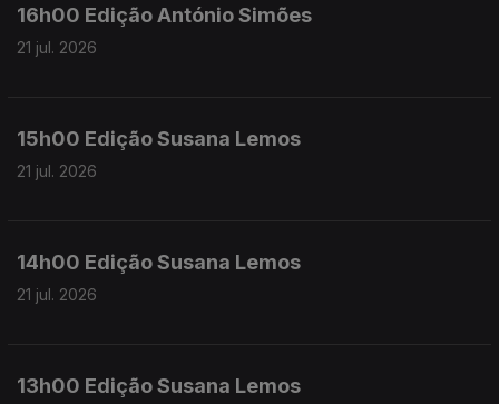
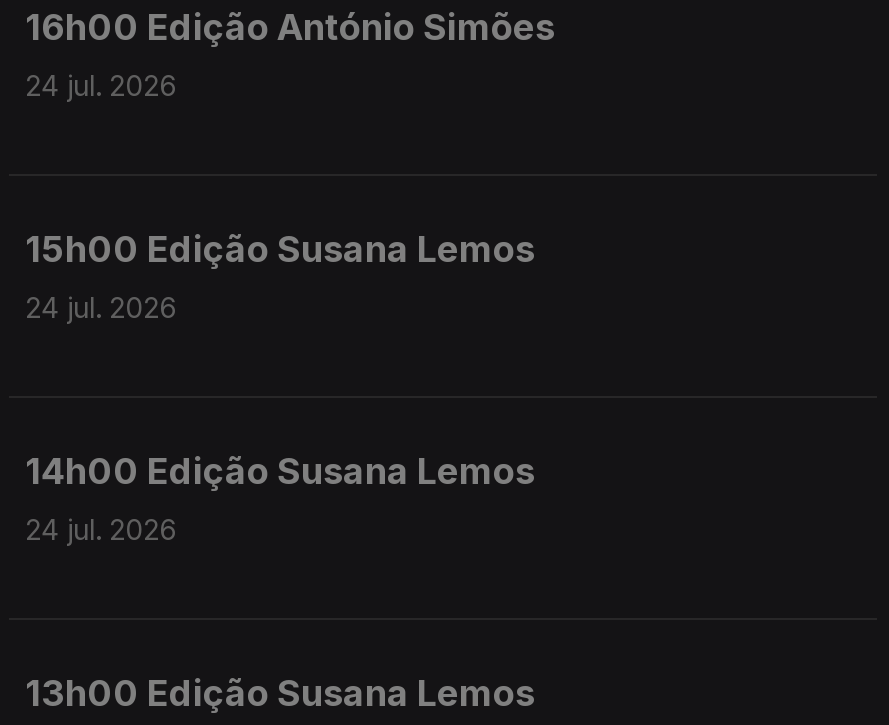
- 21 jul. 2026
+ 24 jul. 2026

- 21 jul. 2026
+ 24 jul. 2026

- 21 jul. 2026
+ 24 jul. 2026
